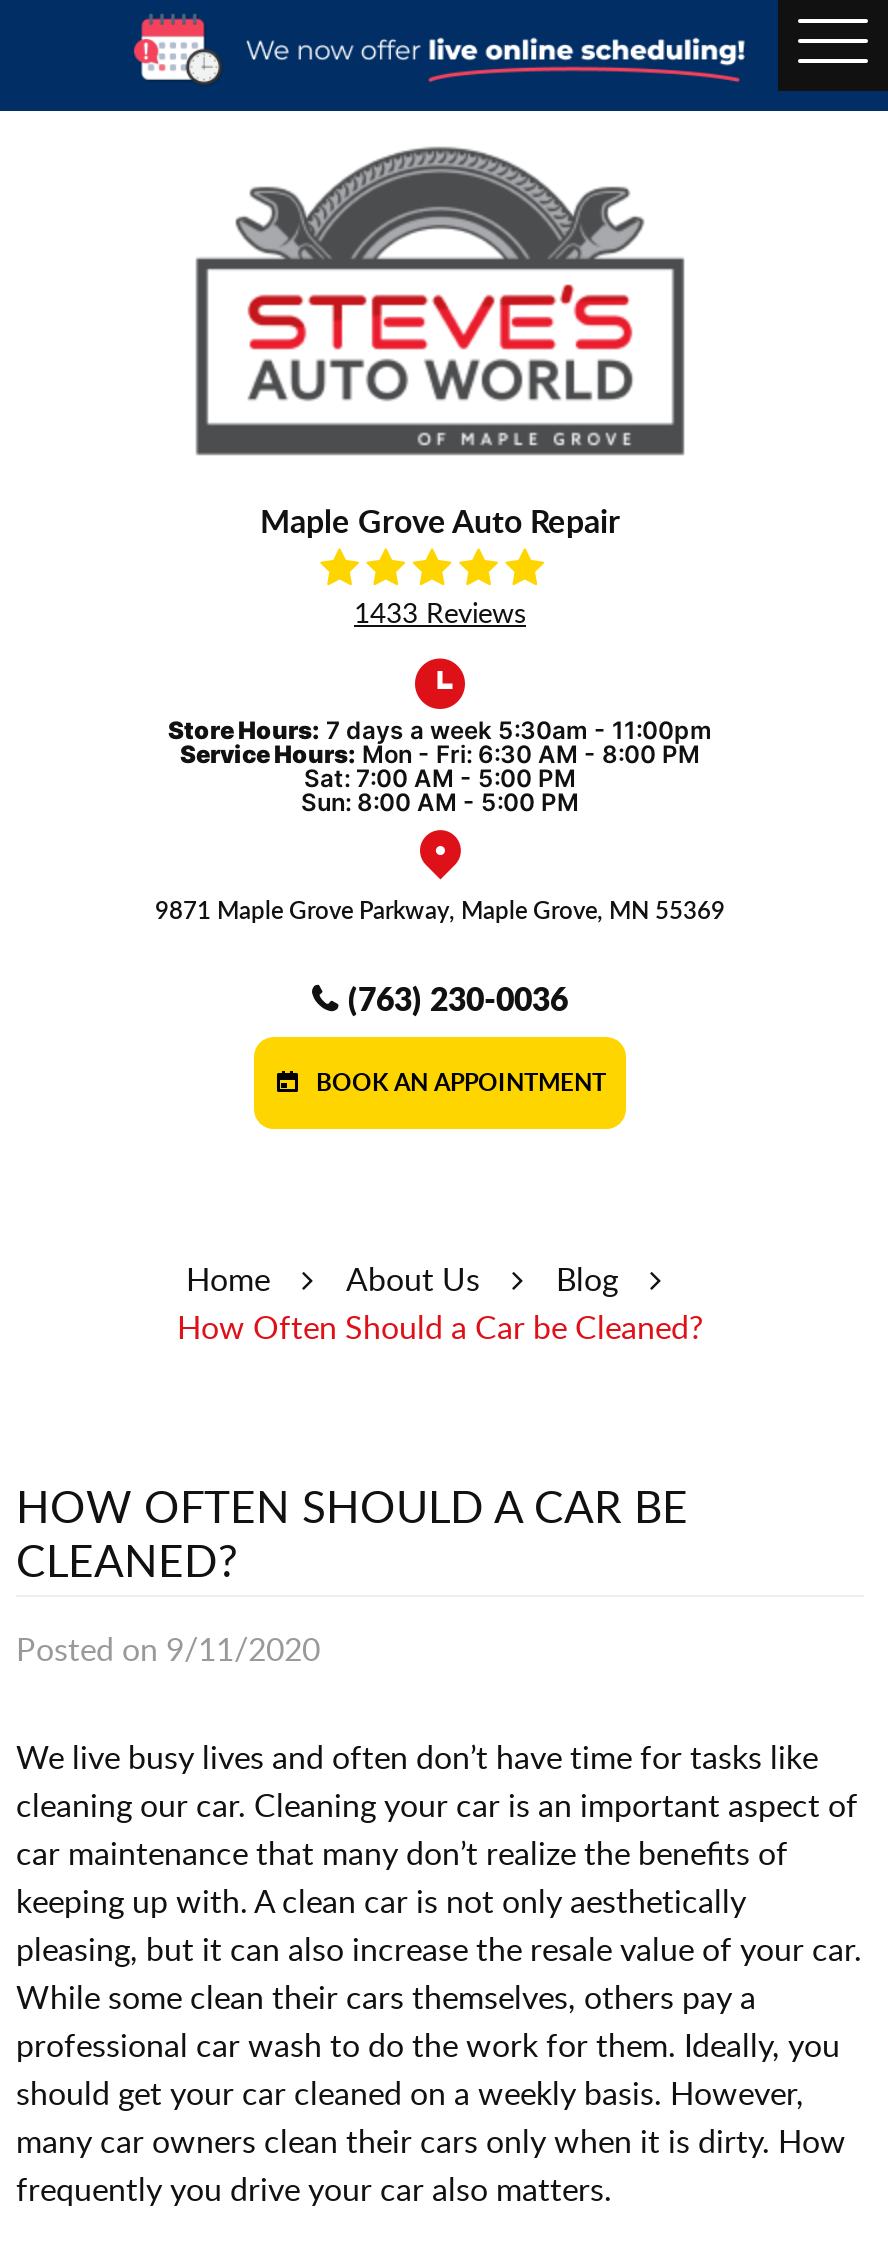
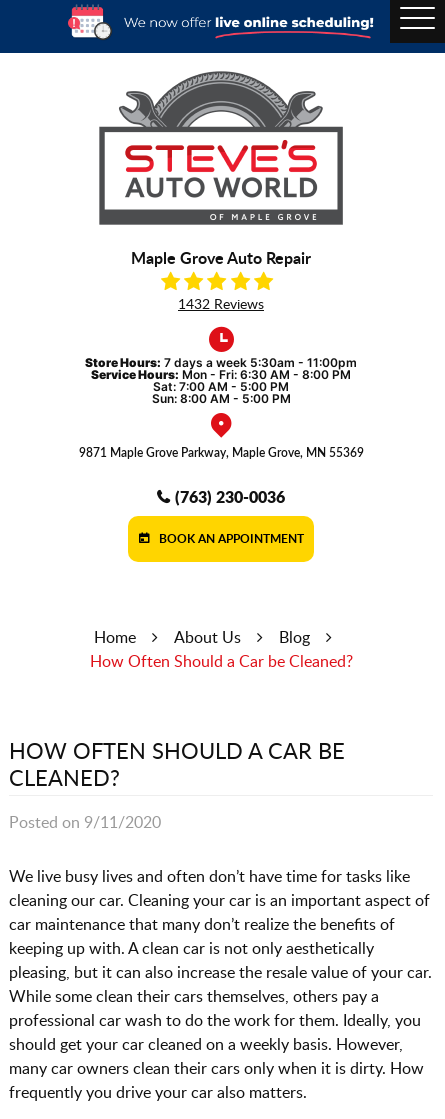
- 1433 Reviews
+ 1432 Reviews
